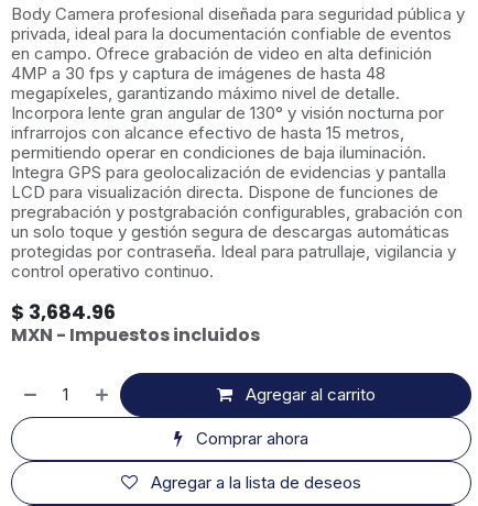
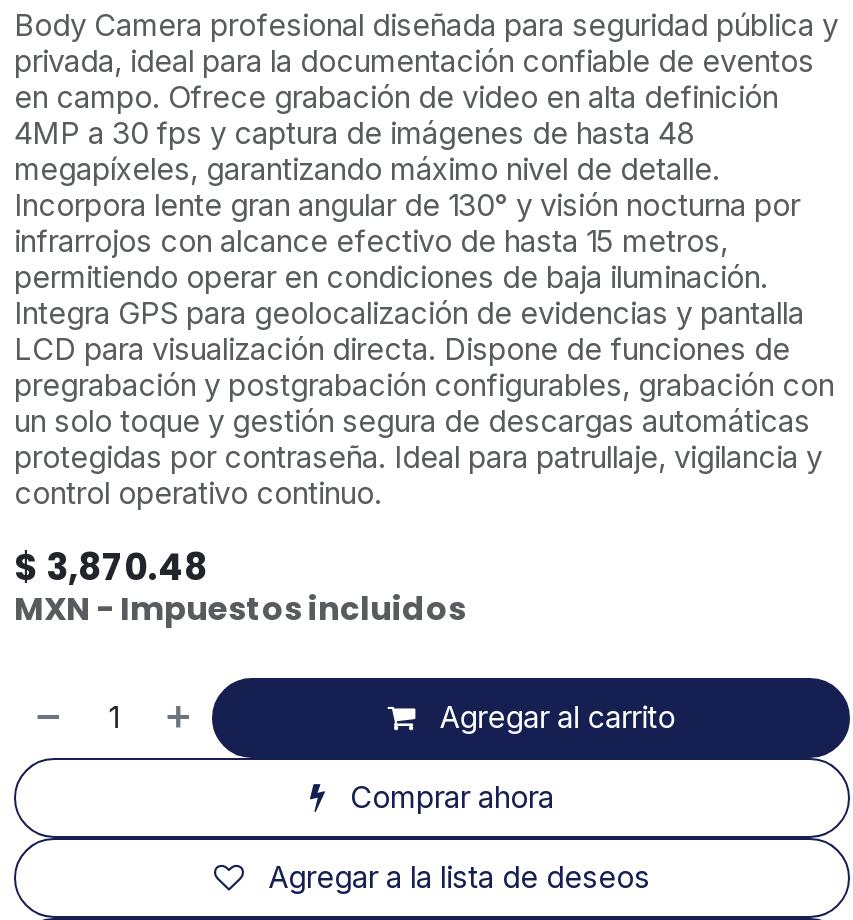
- $3,684.96
+ $3,870.48
